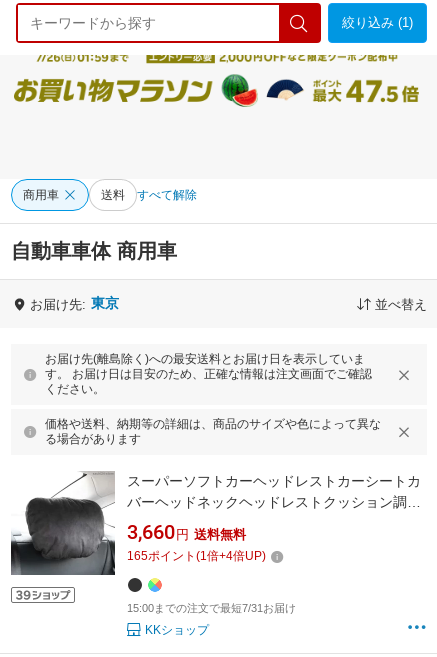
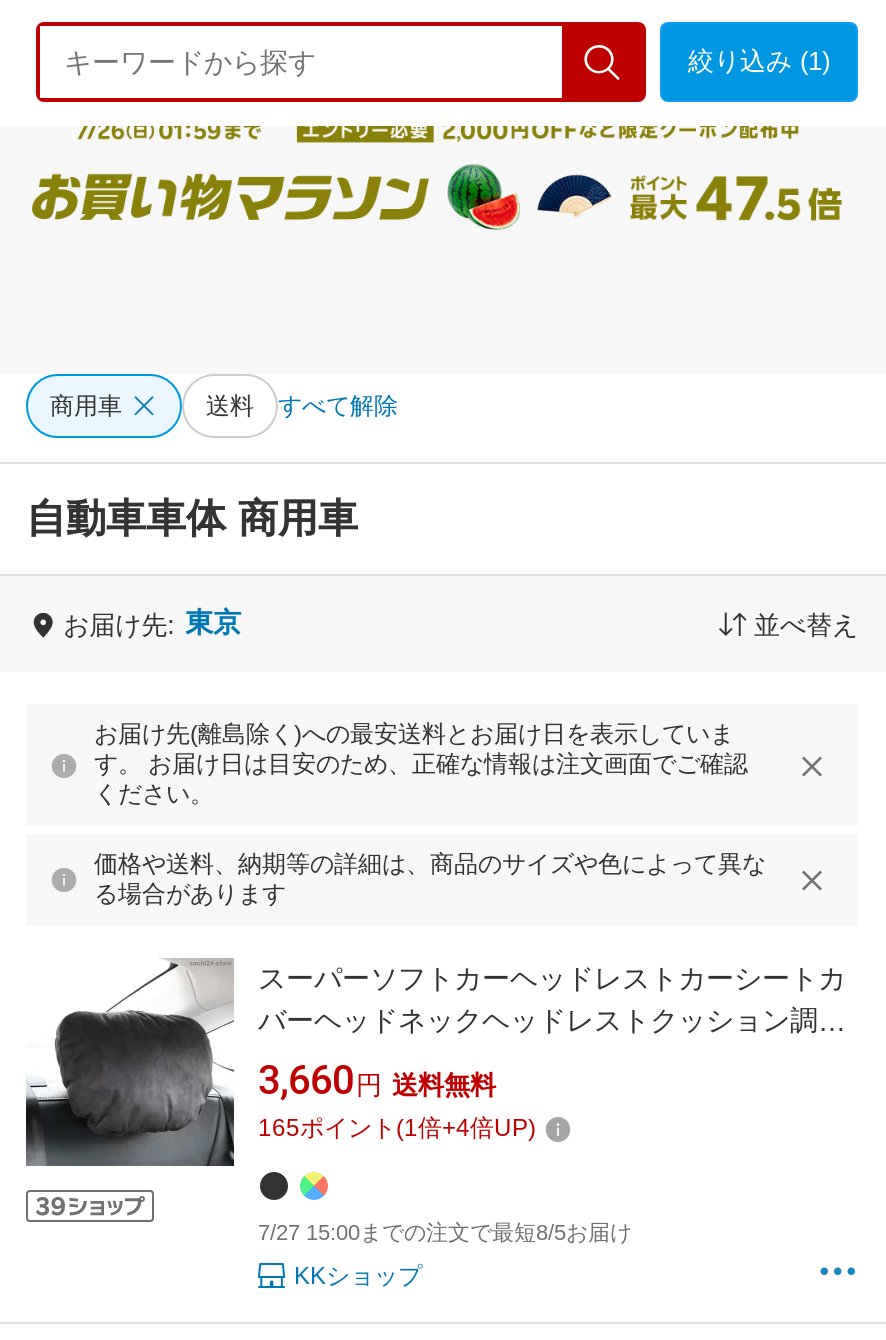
- 15:00までの注文で最短7/31お届け
+ 7/27 15:00までの注文で最短8/5お届け
